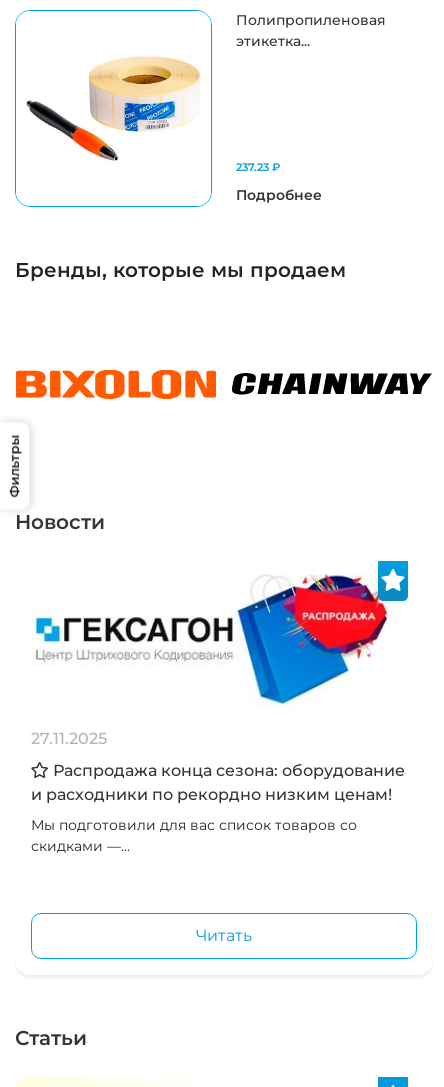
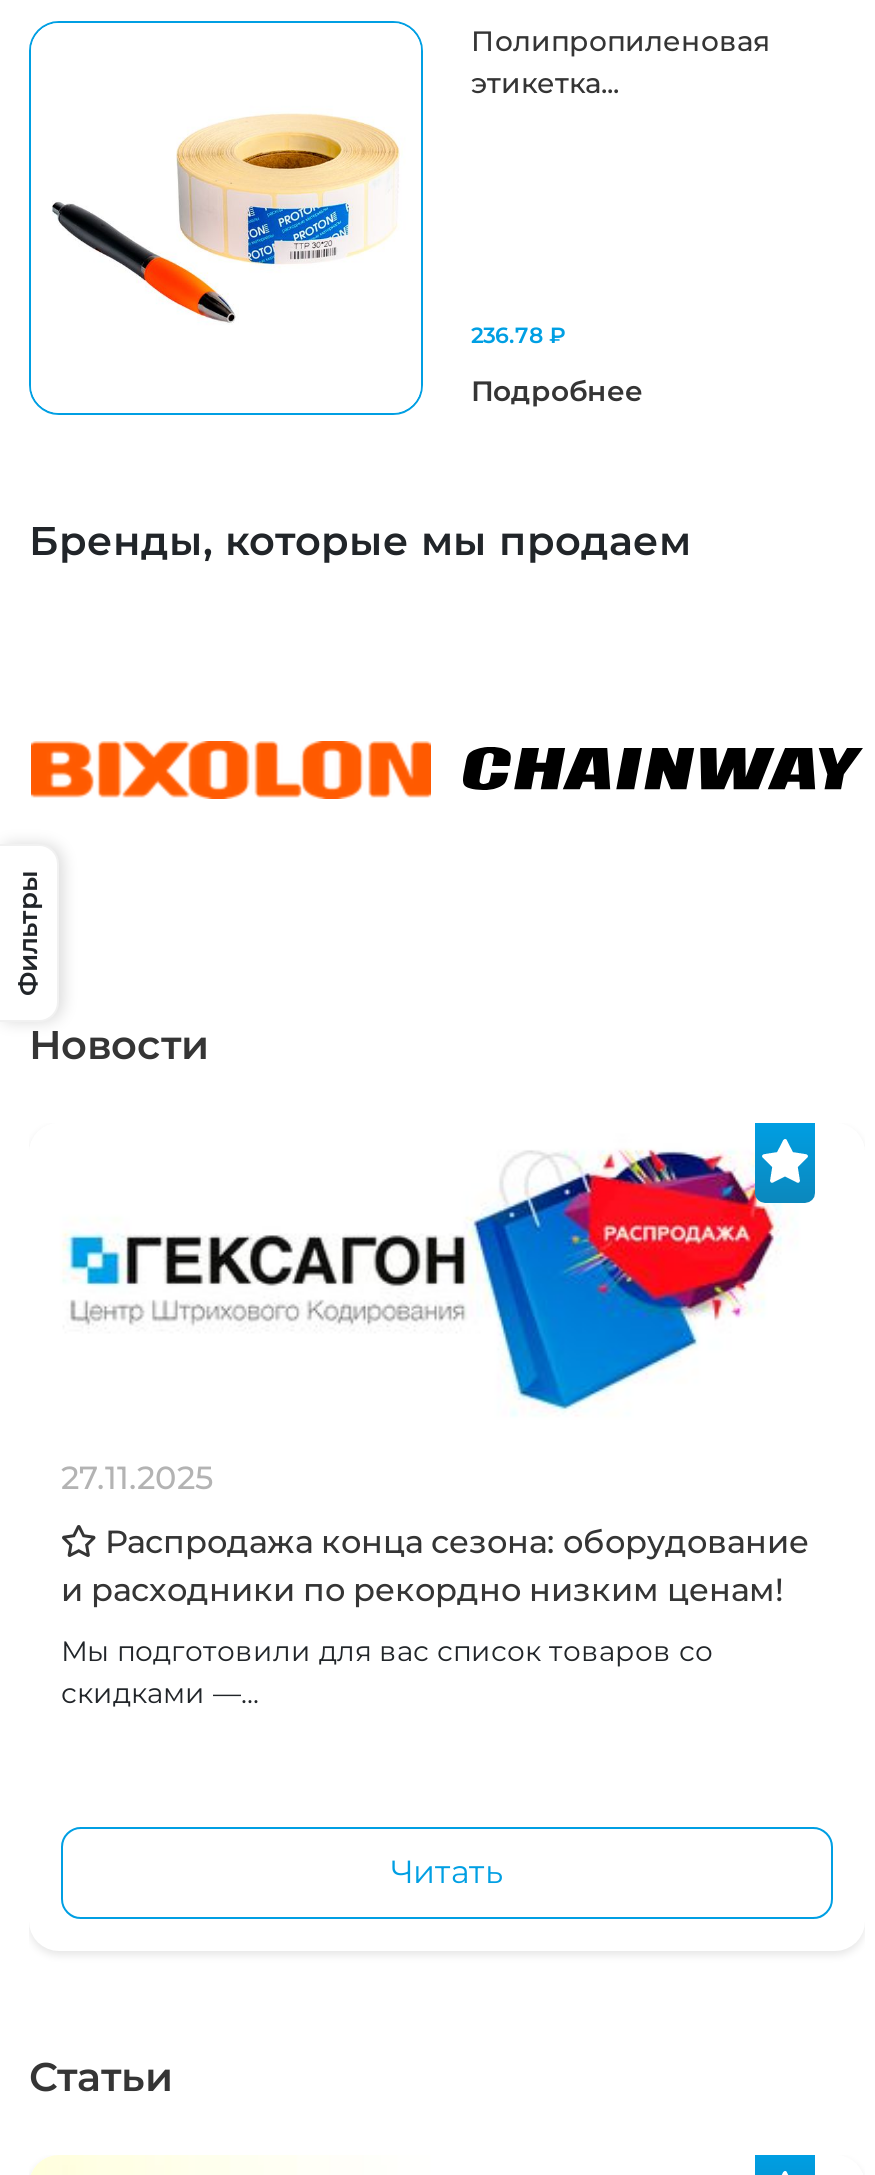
- 237.23 ₽
+ 236.78 ₽
